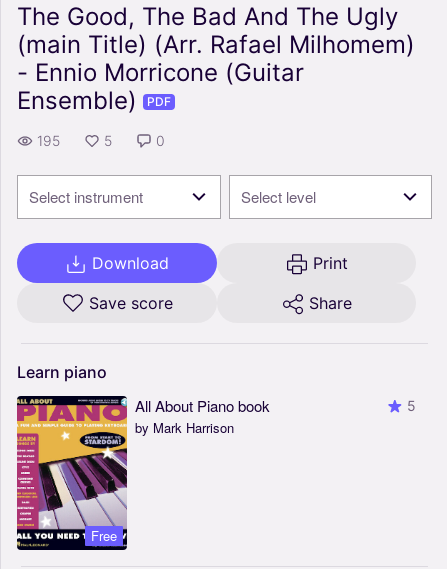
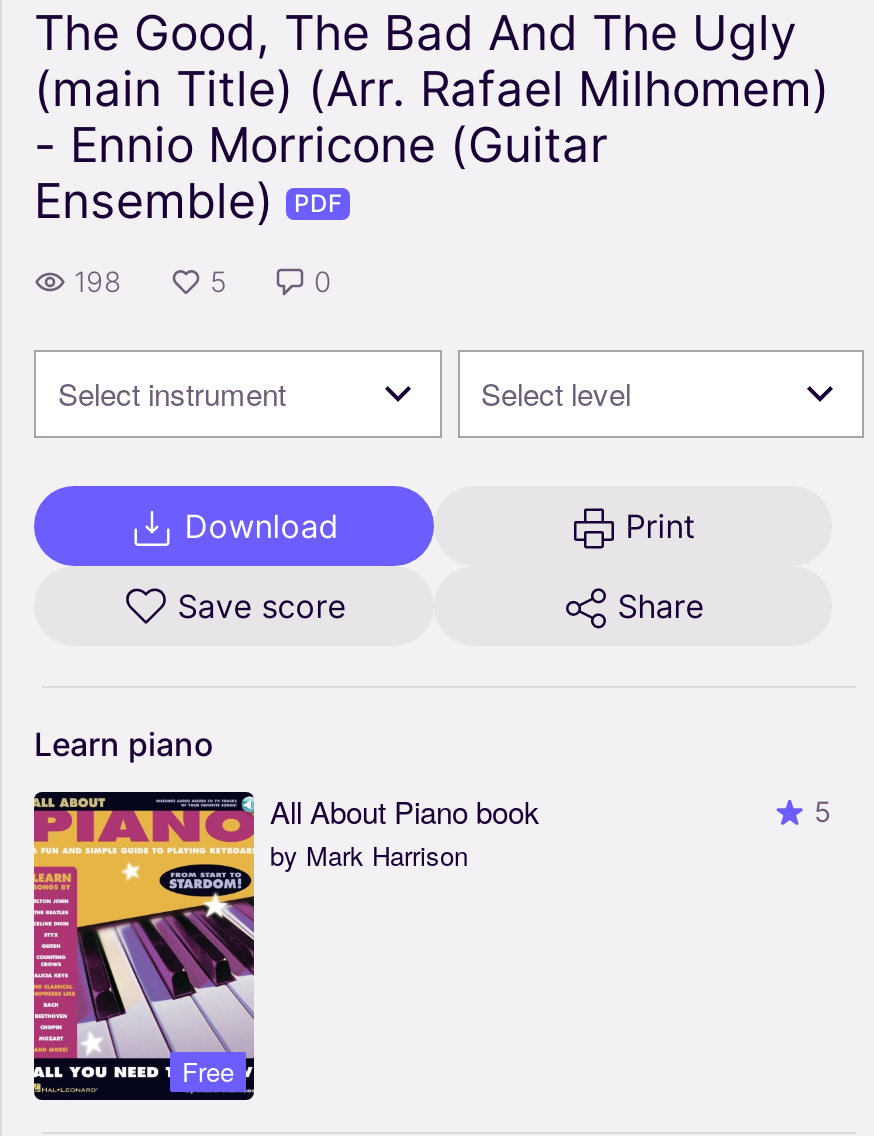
- 195
+ 198
